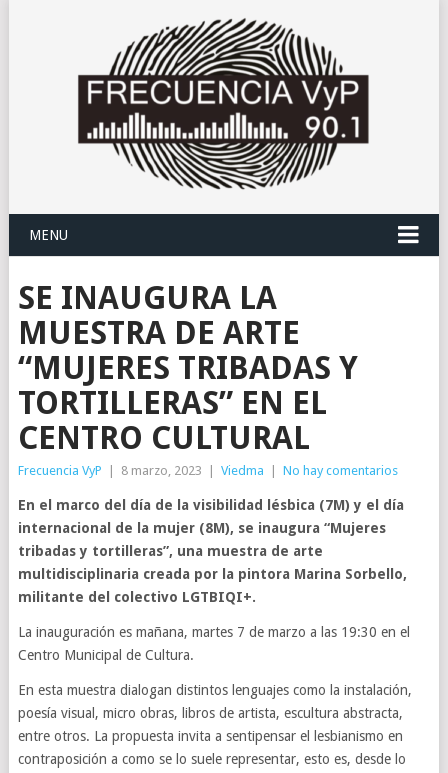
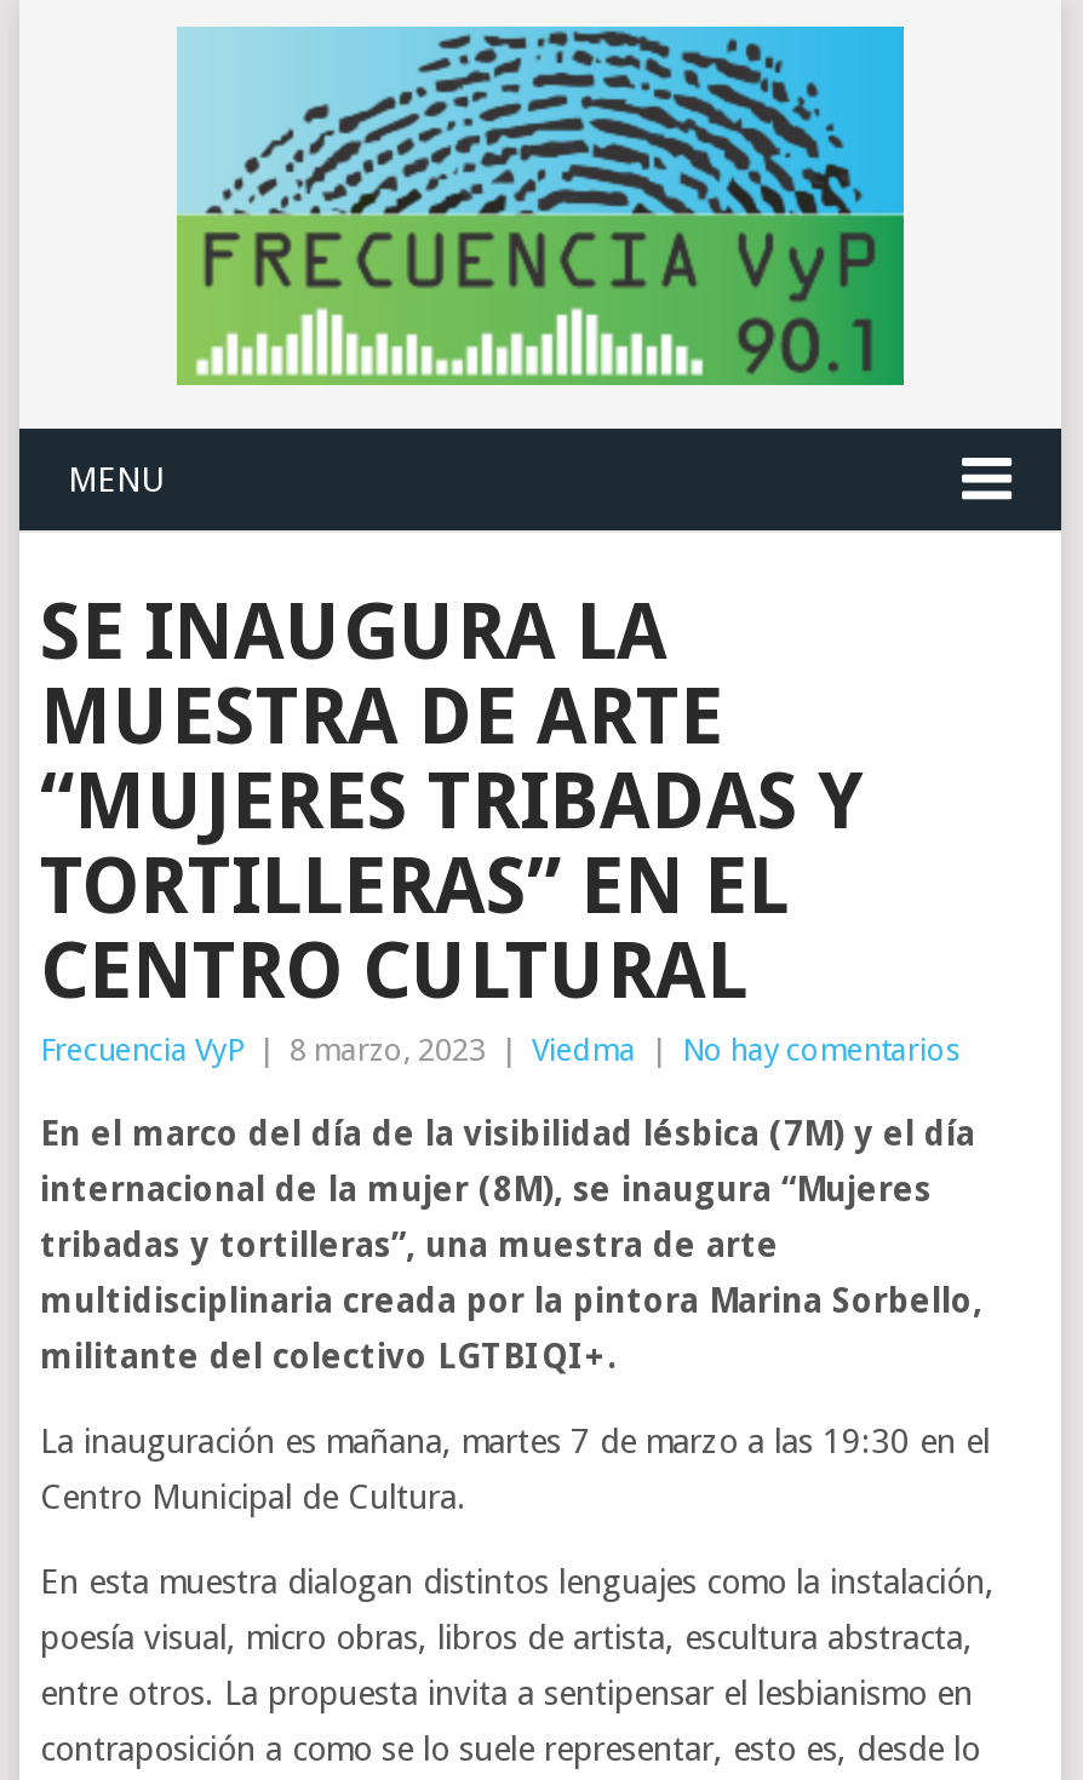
- [image]
+ [image]
